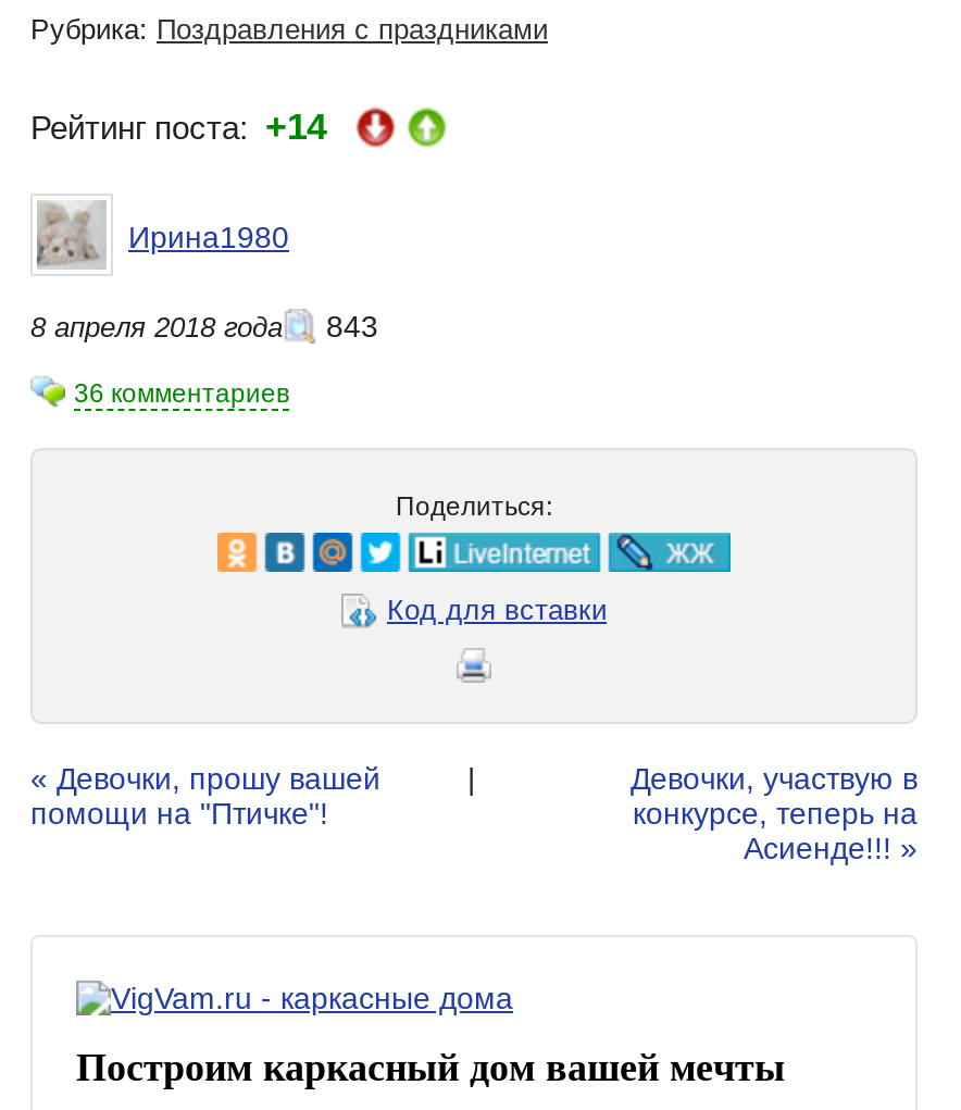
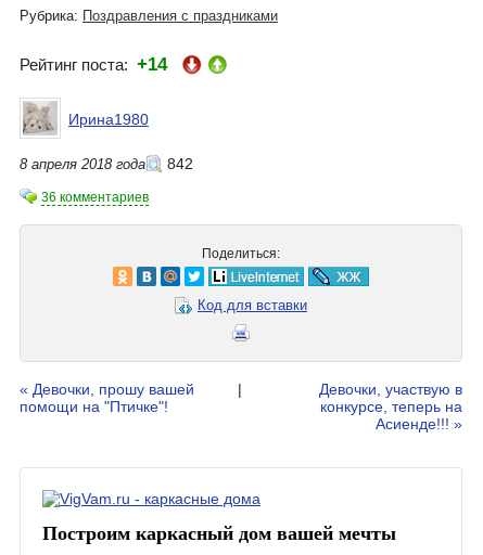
- 8 апреля 2018 года 843
+ 8 апреля 2018 года 842
